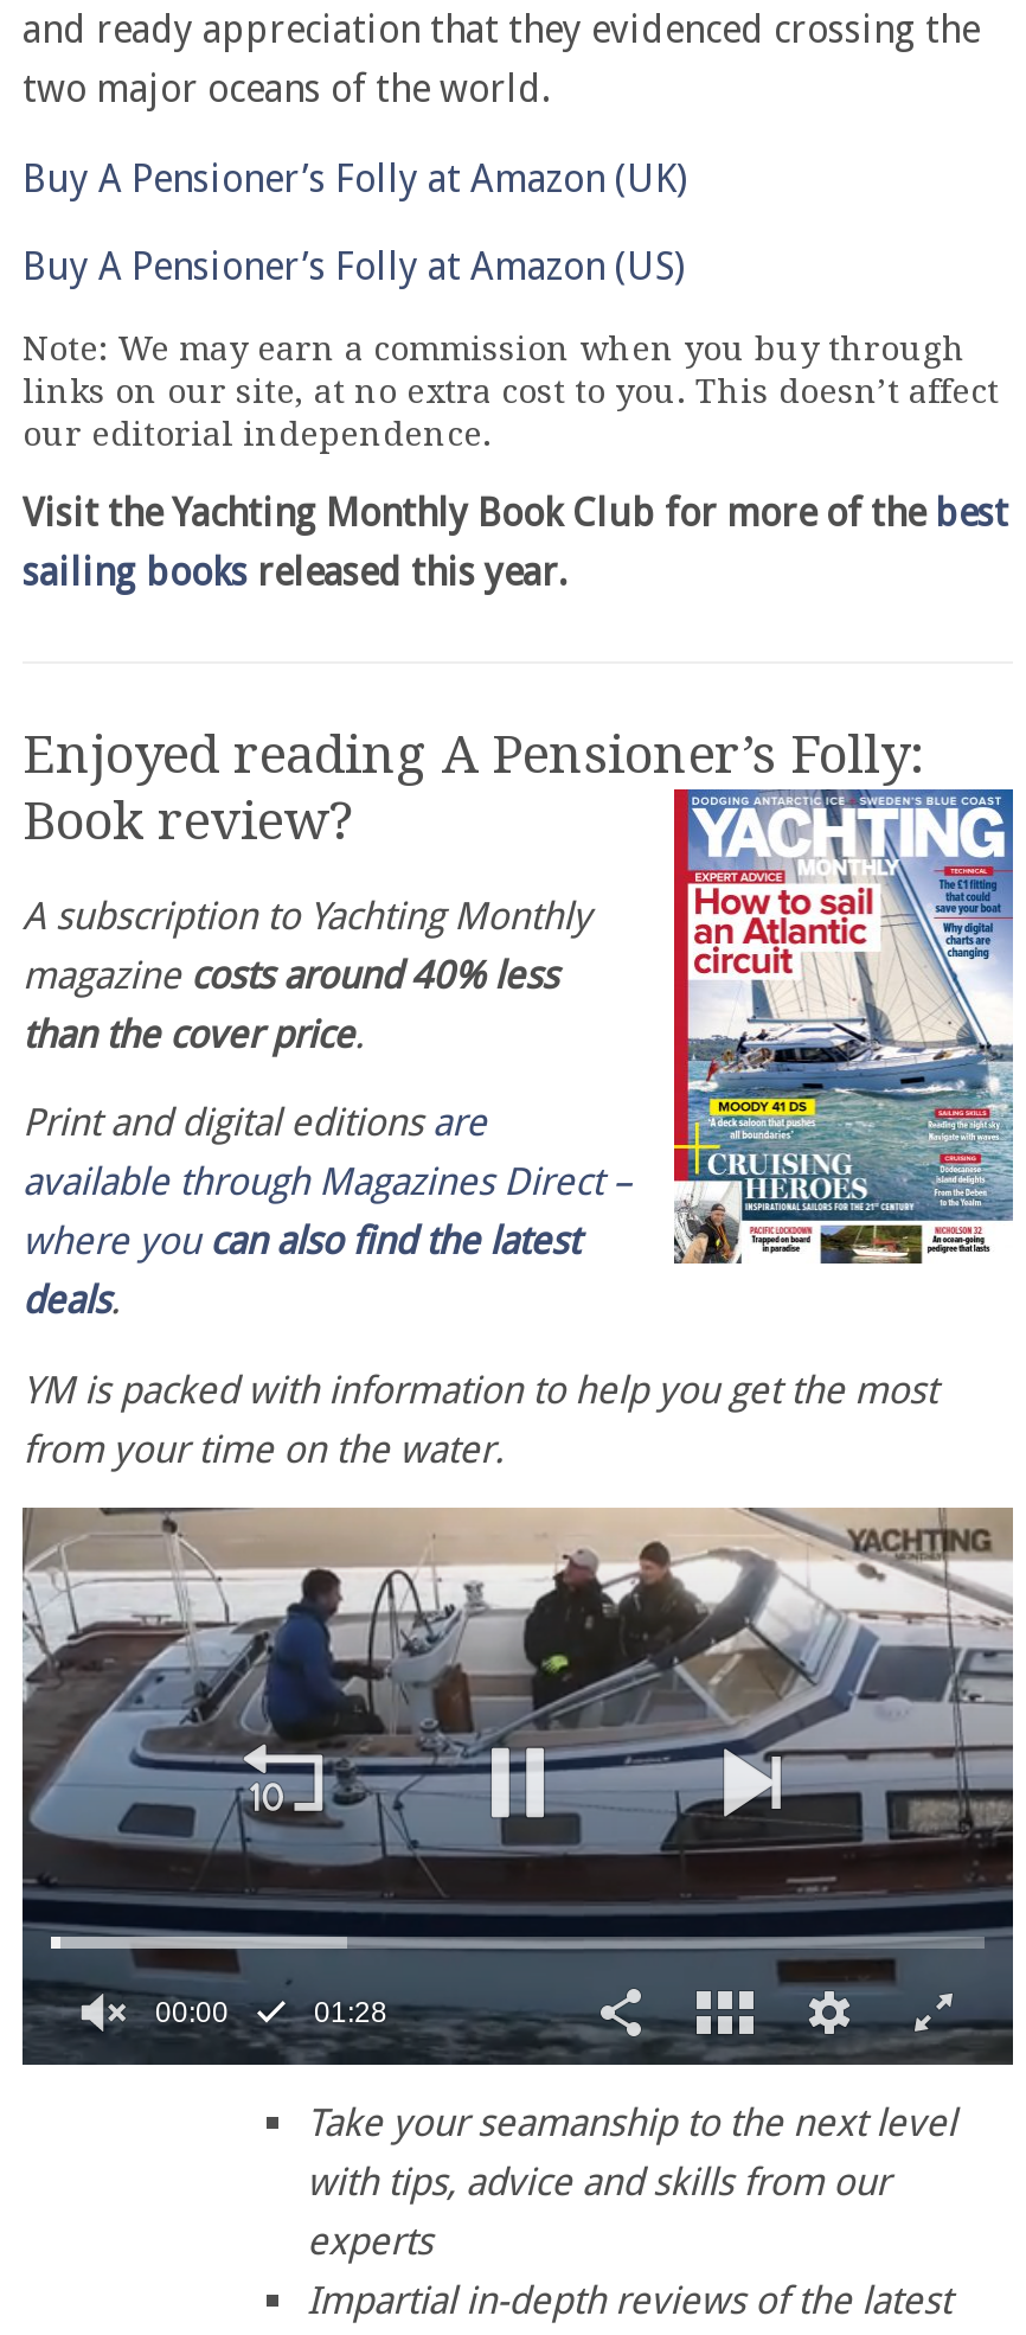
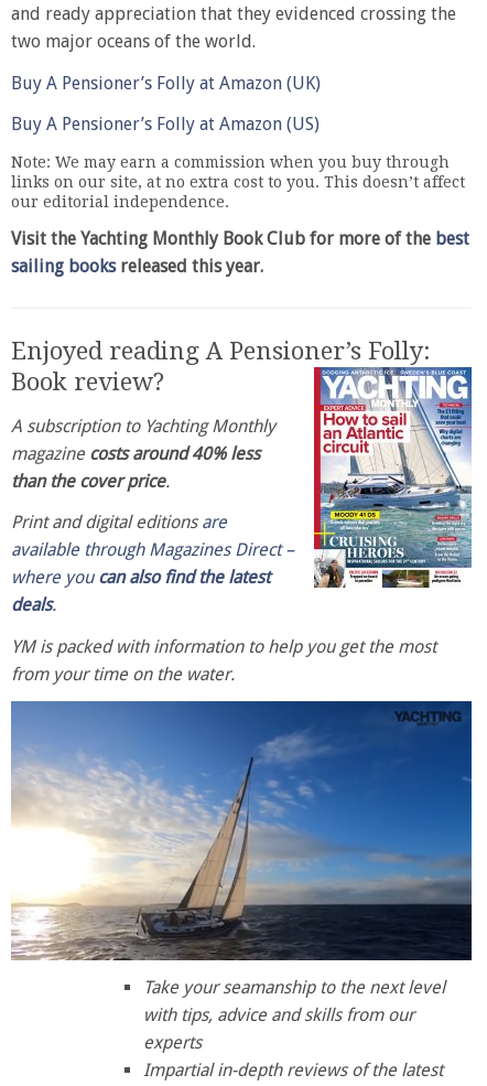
- [image]
+ [image]
